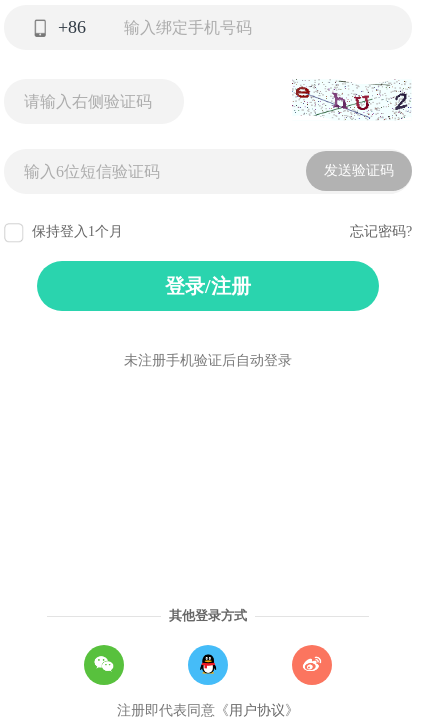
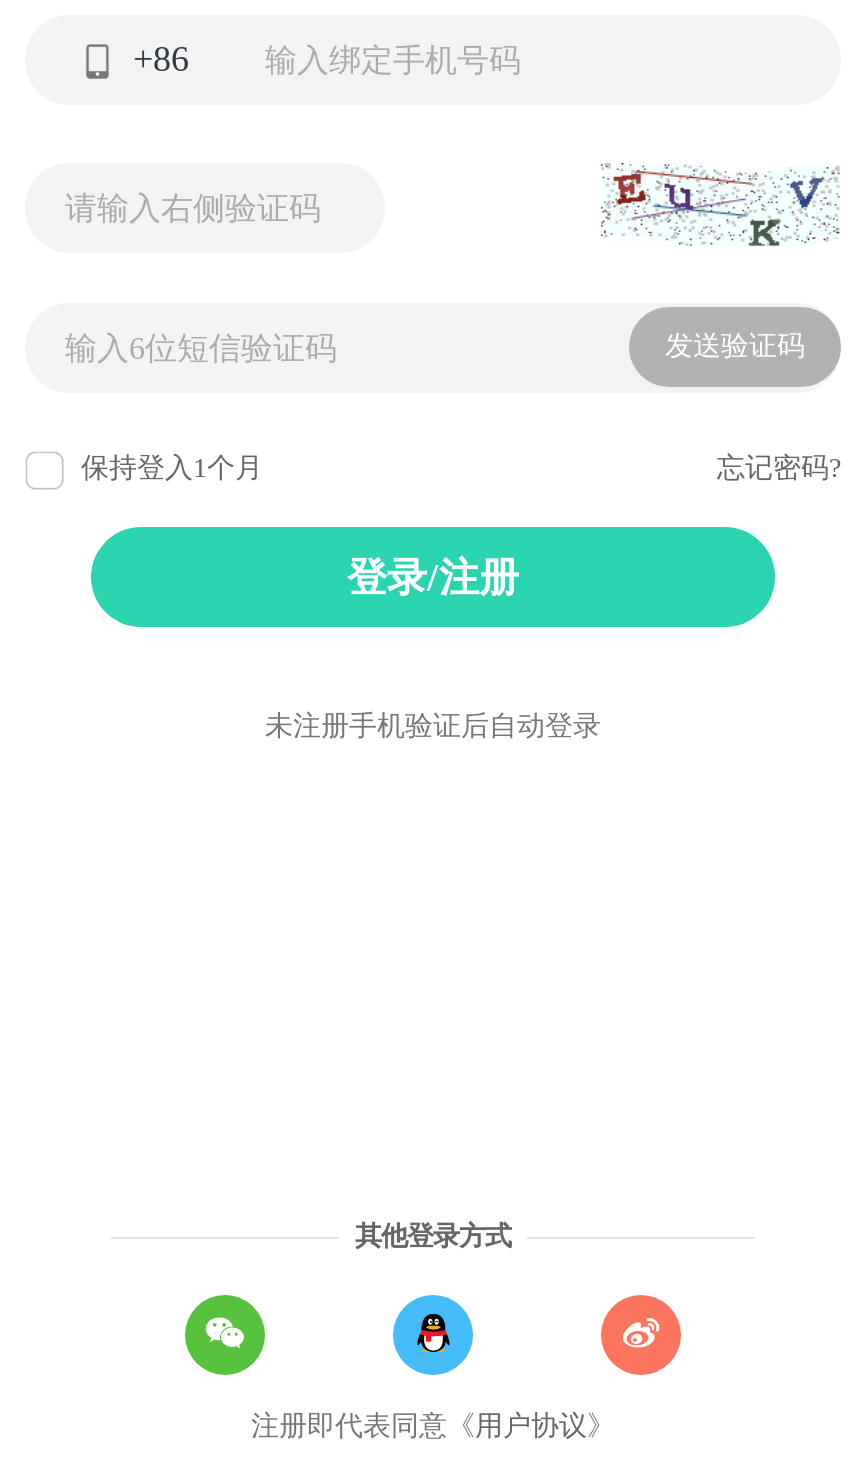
- [image]
+ [image]
